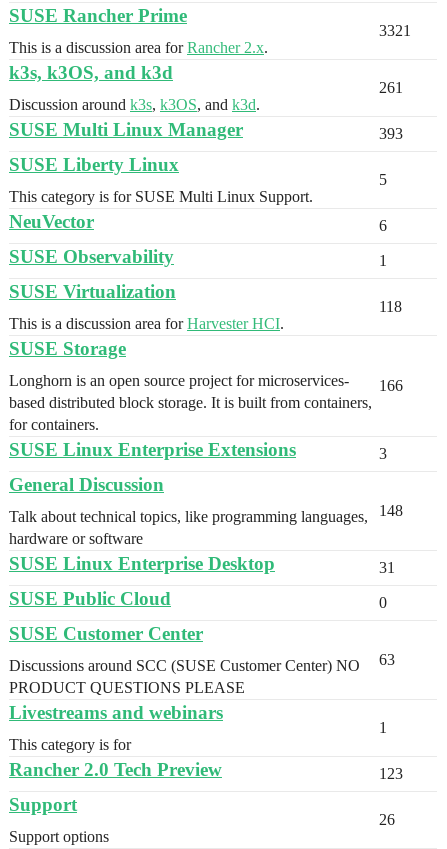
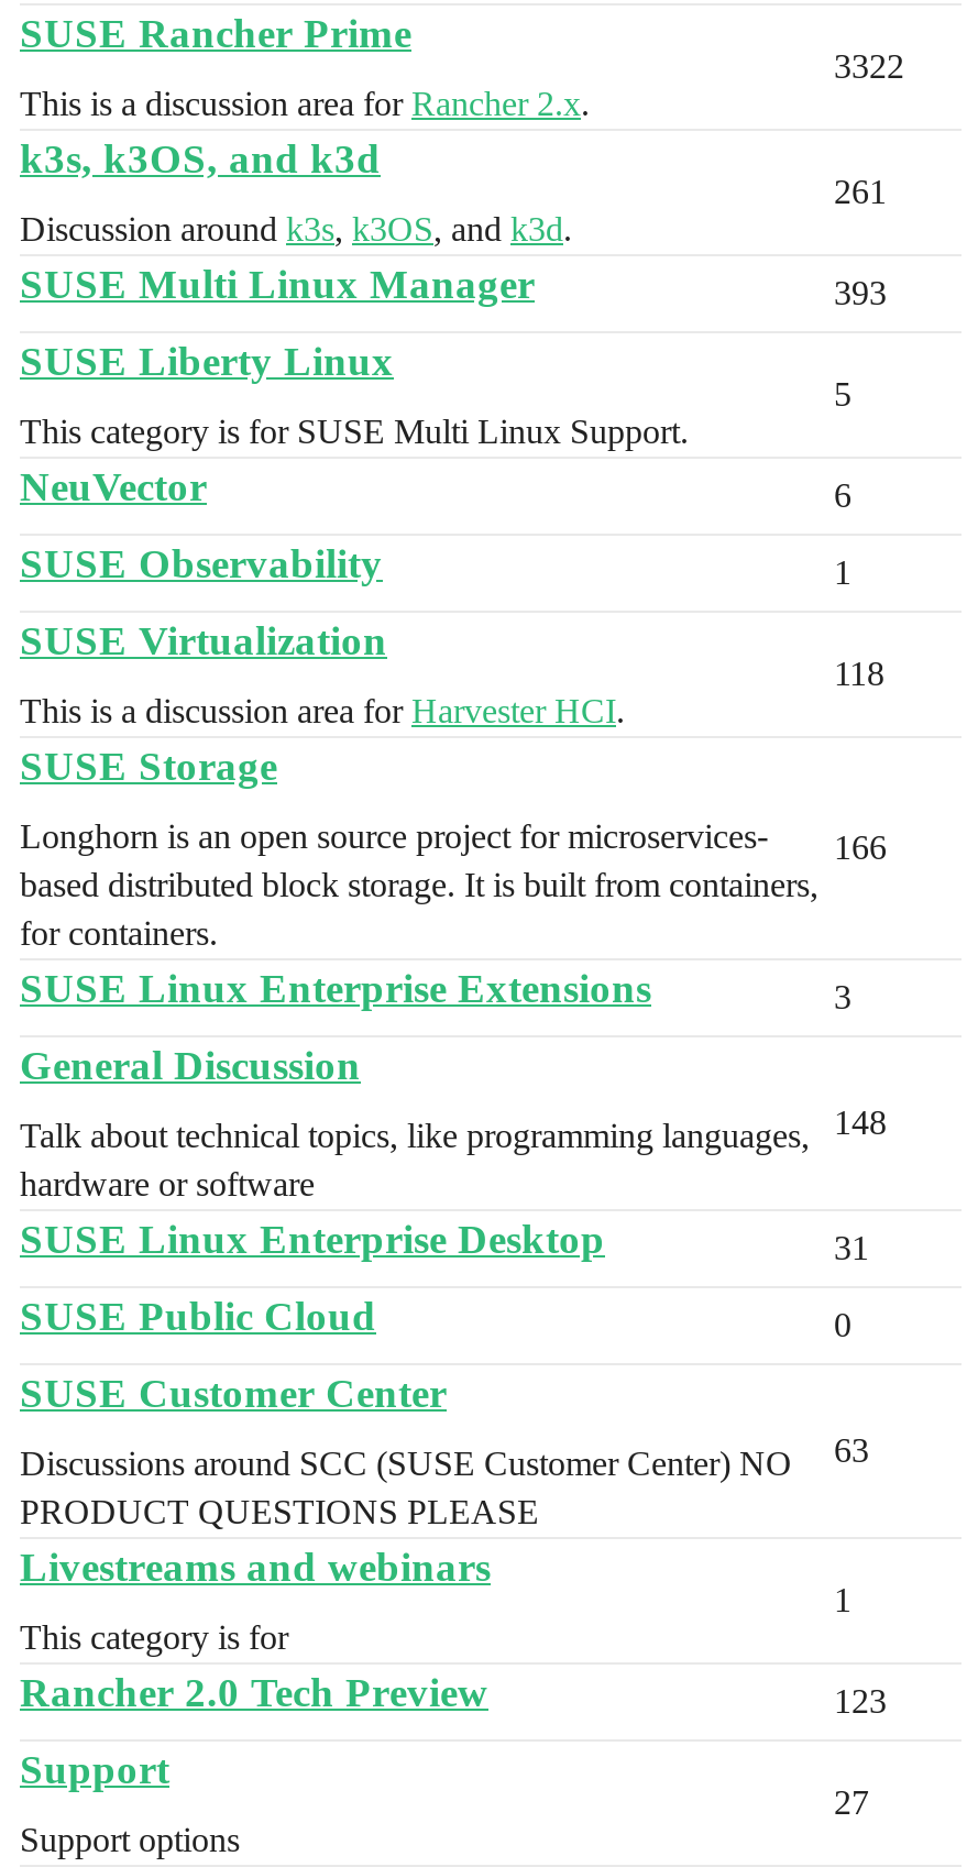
- 3321
+ 3322

- 26
+ 27
